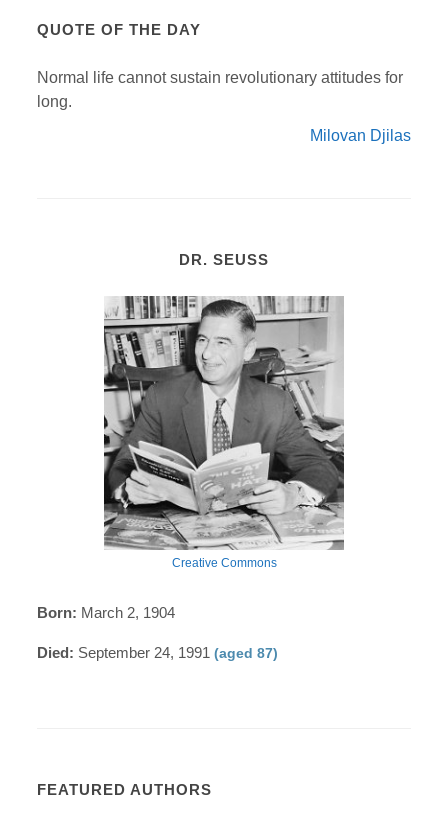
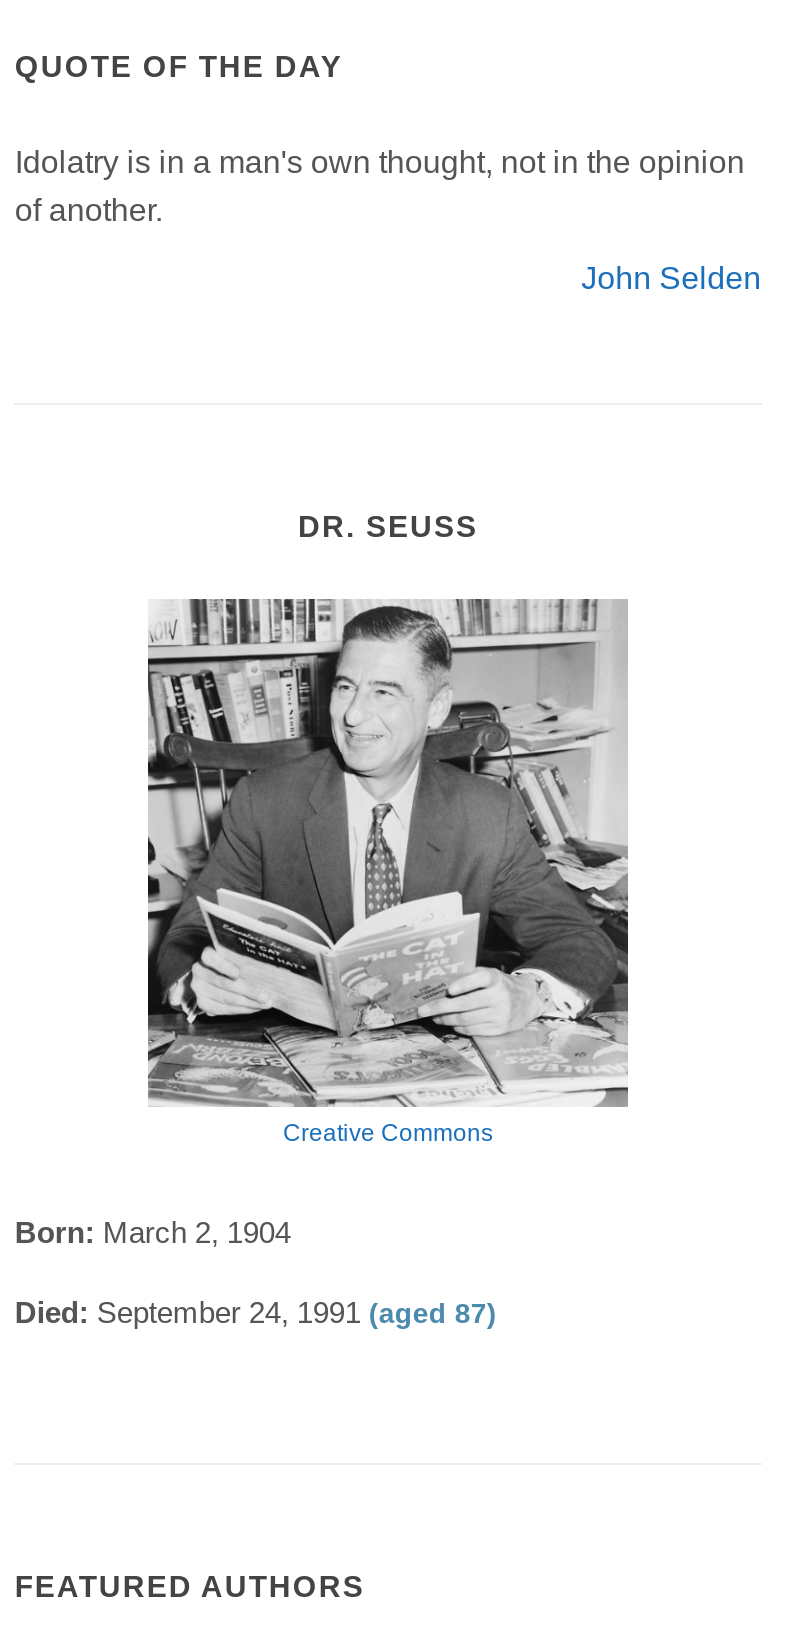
- Normal life cannot sustain revolutionary attitudes for
- long.
+ Idolatry is in a man's own thought, not in the opinion
+ of another.

- Milovan Djilas
+ John Selden
